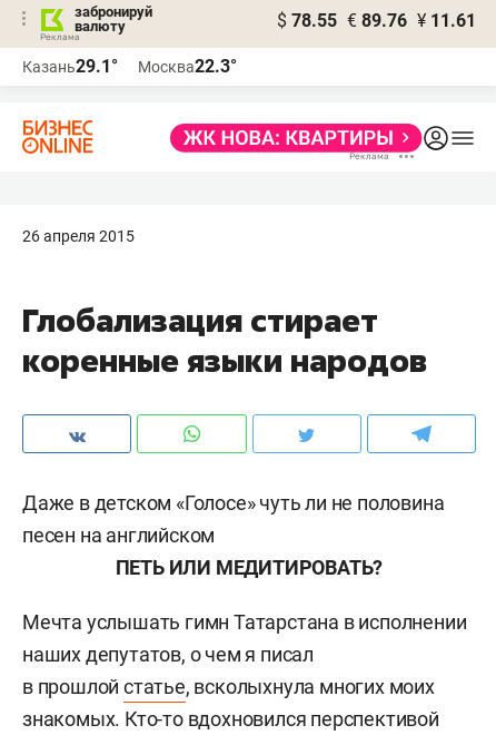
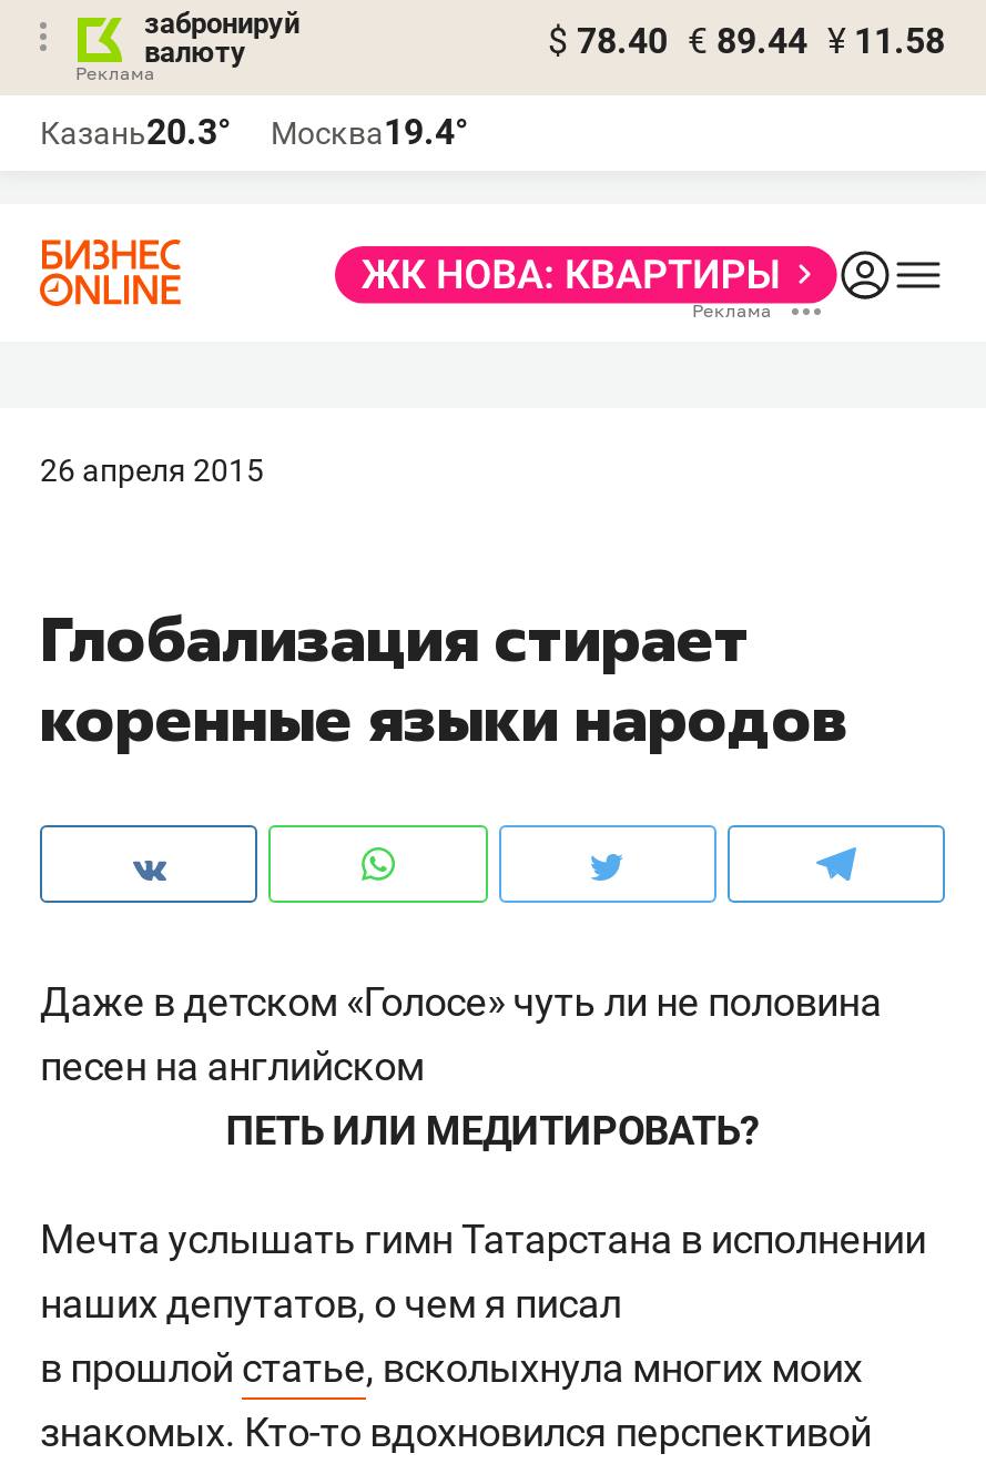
- $ 78.55 € 89.76 ¥ 11.61
+ $ 78.40 € 89.44 ¥ 11.58

- Казань29.1°
+ Казань20.3°

- Москва22.3°
+ Москва19.4°
